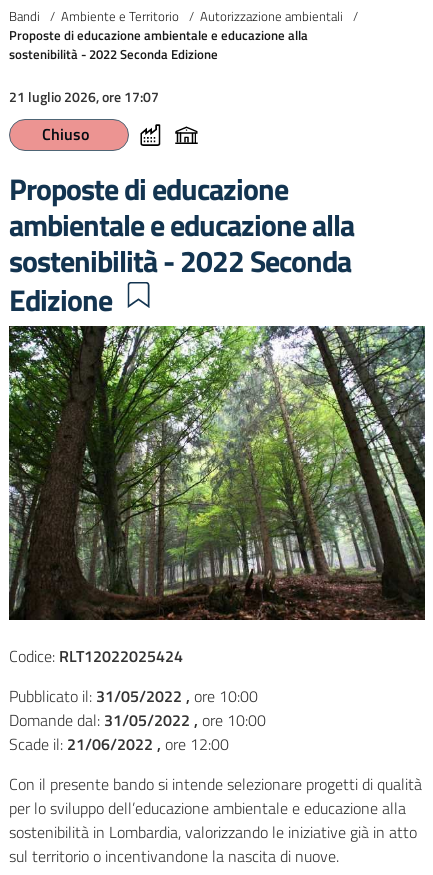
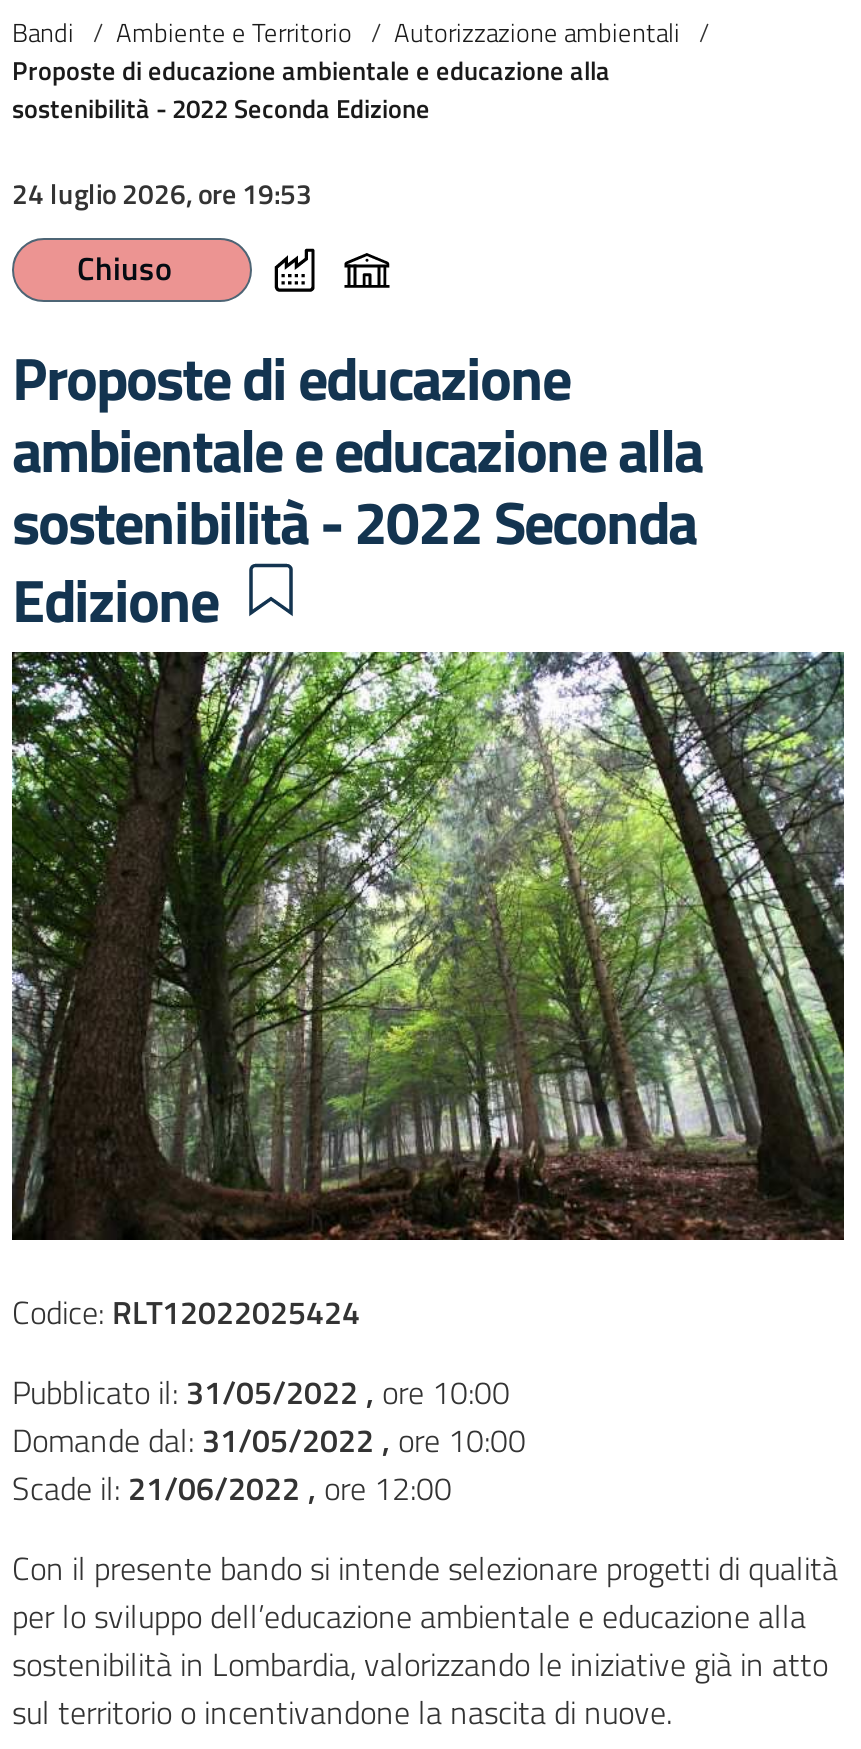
- 21 luglio 2026, ore 17:07
+ 24 luglio 2026, ore 19:53
